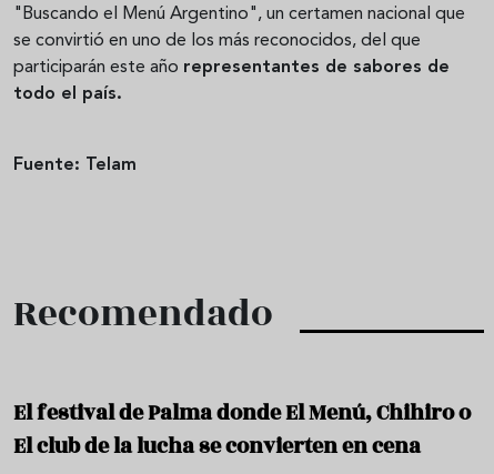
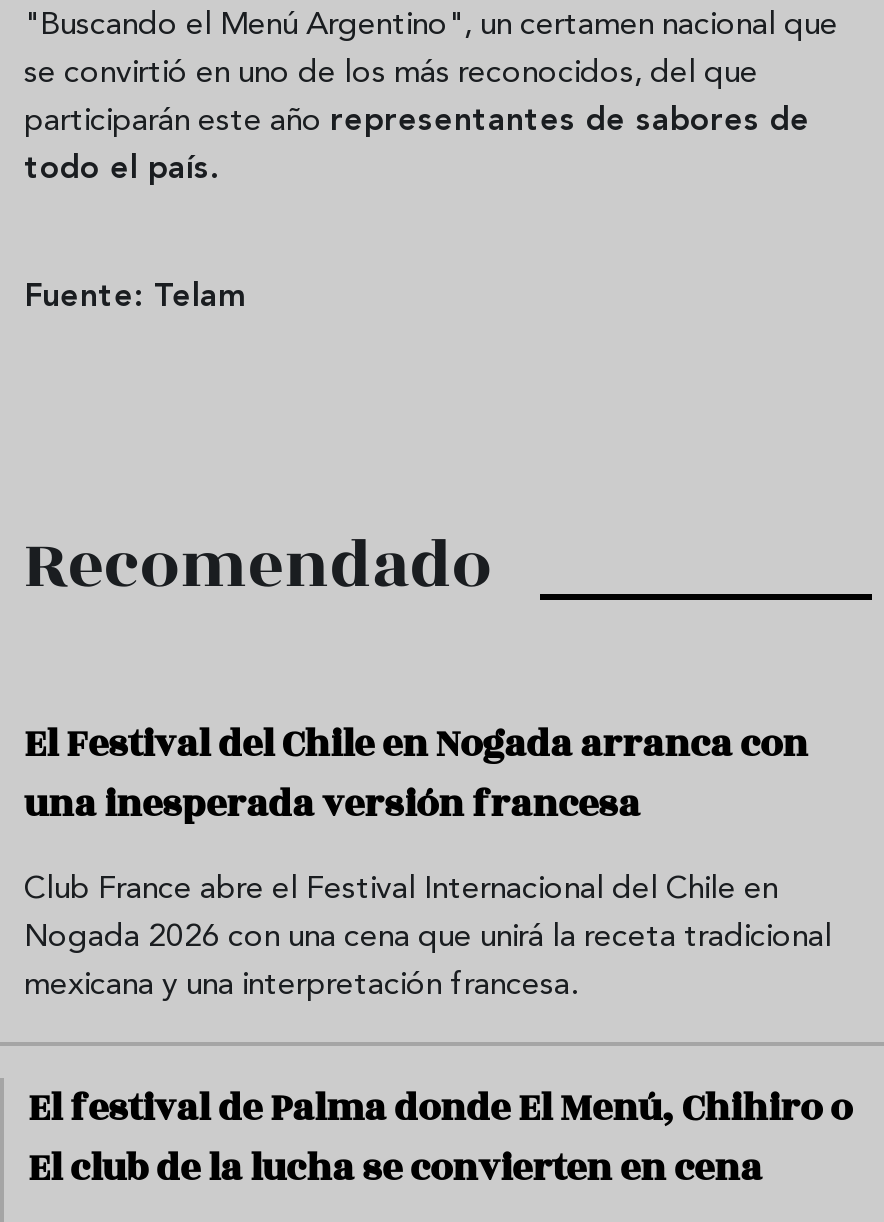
+ El Festival del Chile en Nogada arranca con
+ una inesperada versión francesa
+ Club France abre el Festival Internacional del Chile en
+ Nogada 2026 con una cena que unirá la receta tradicional
+ mexicana y una interpretación francesa.
